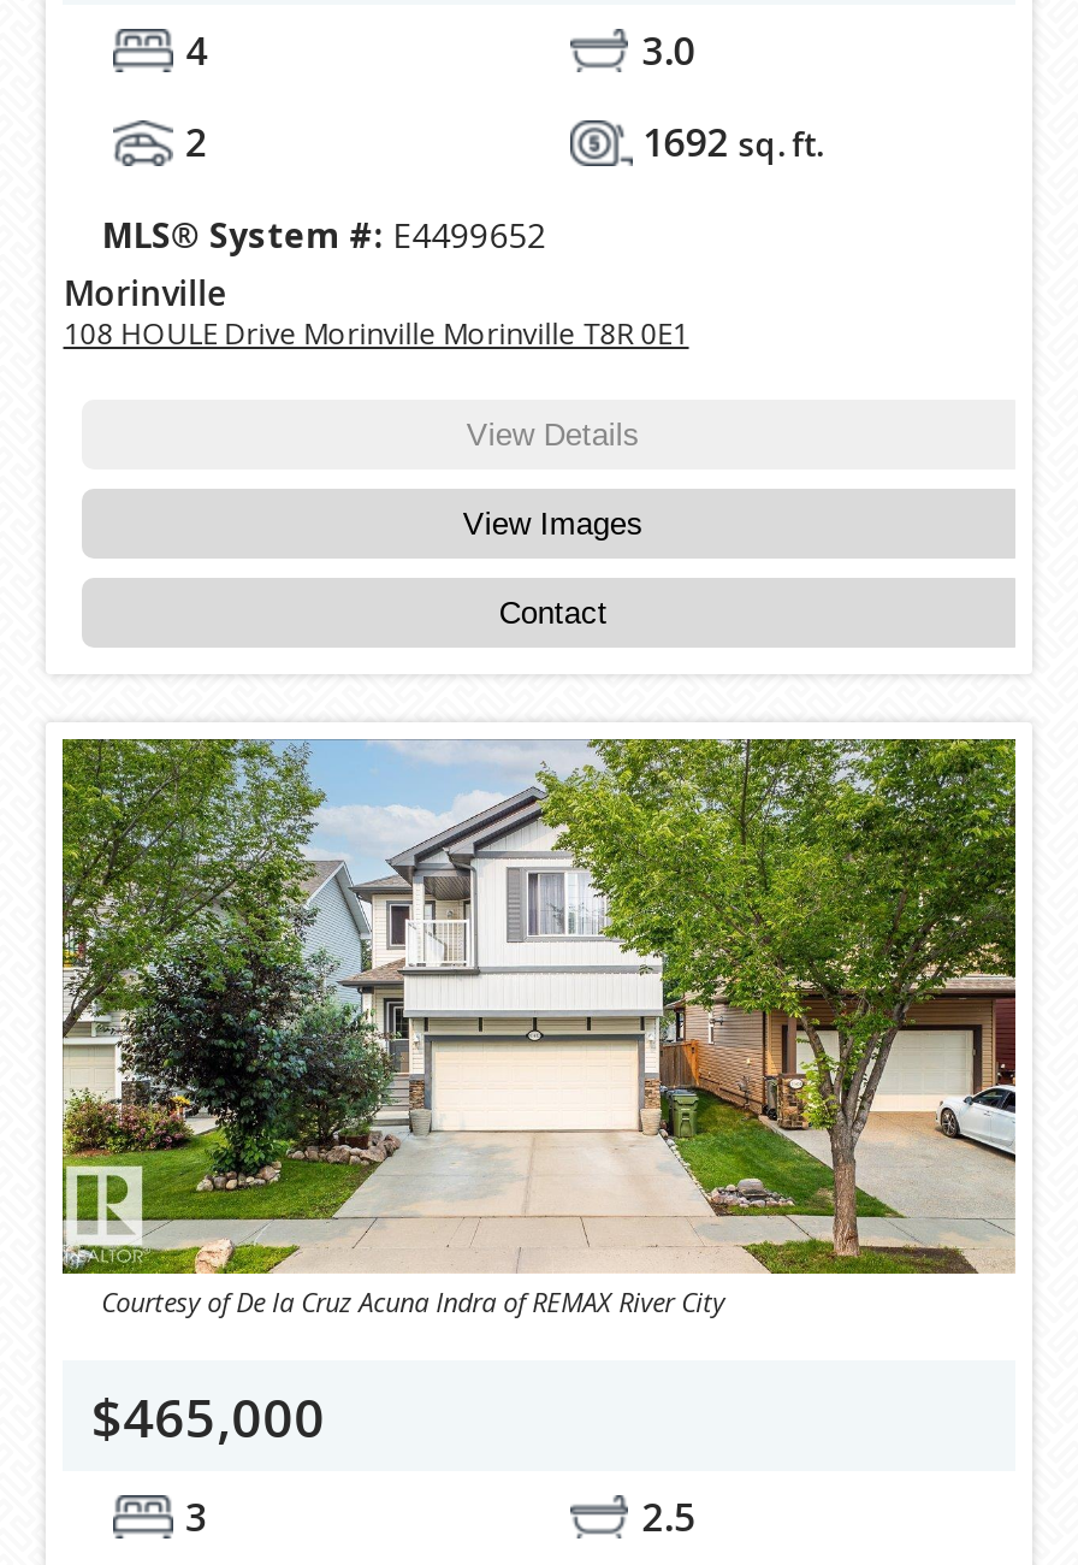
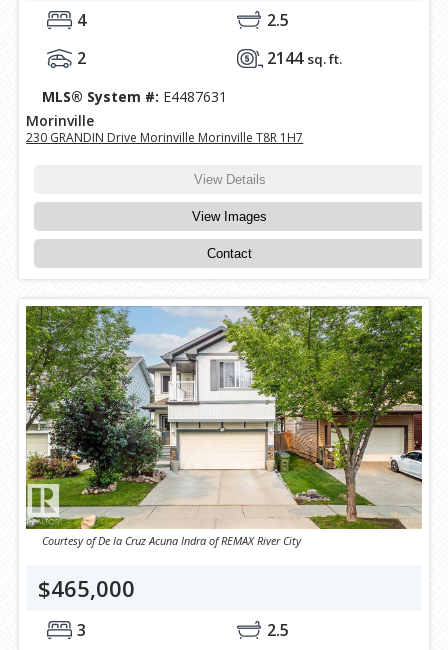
- 3.0
+ 2.5

- 1692 sq. ft.
+ 2144 sq. ft.

- MLS® System #: E4499652
+ MLS® System #: E4487631

- 108 HOULE Drive Morinville Morinville T8R 0E1
+ 230 GRANDIN Drive Morinville Morinville T8R 1H7
